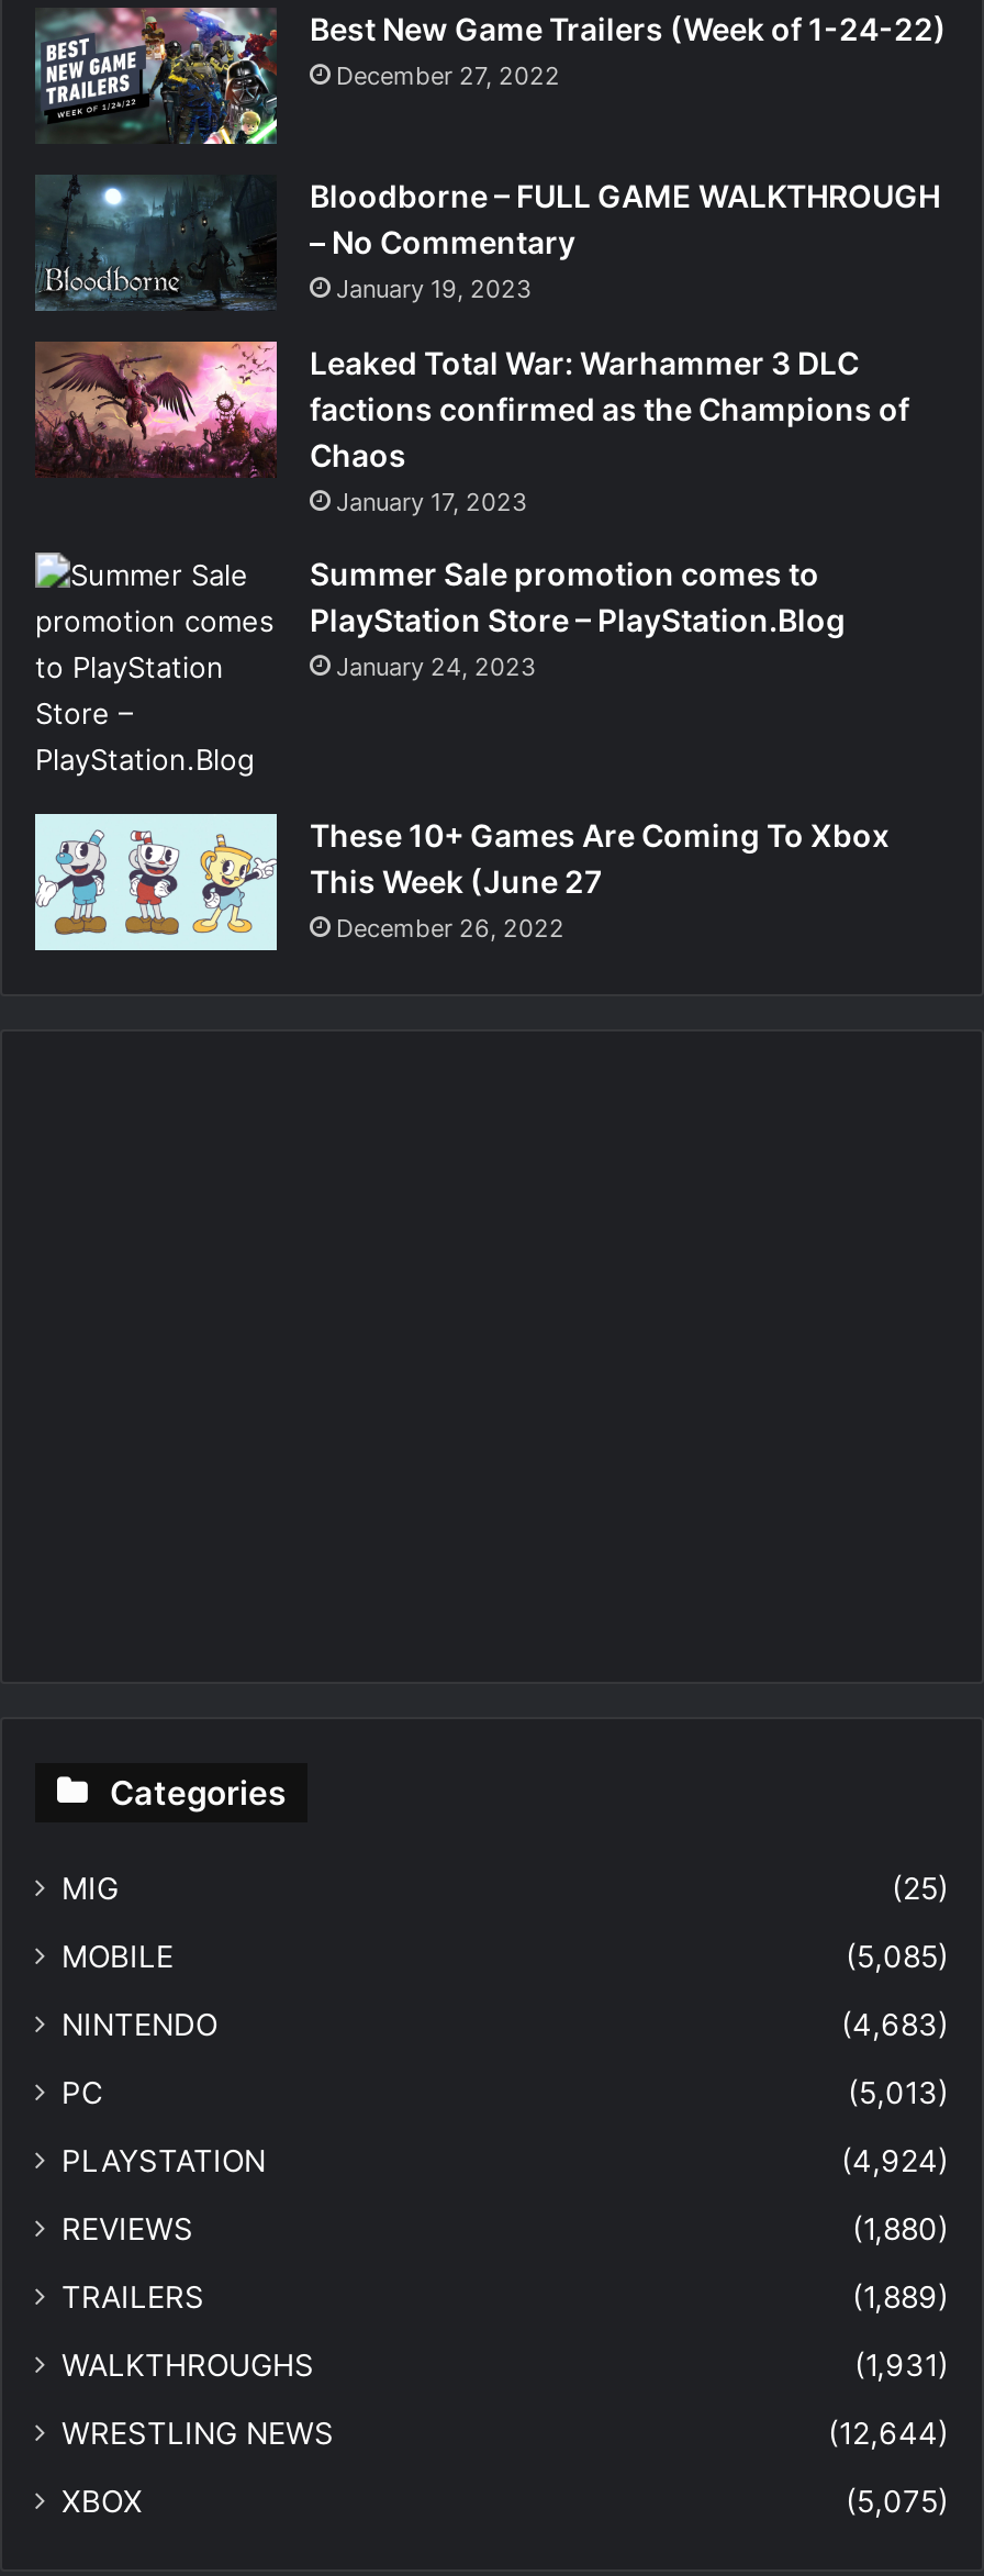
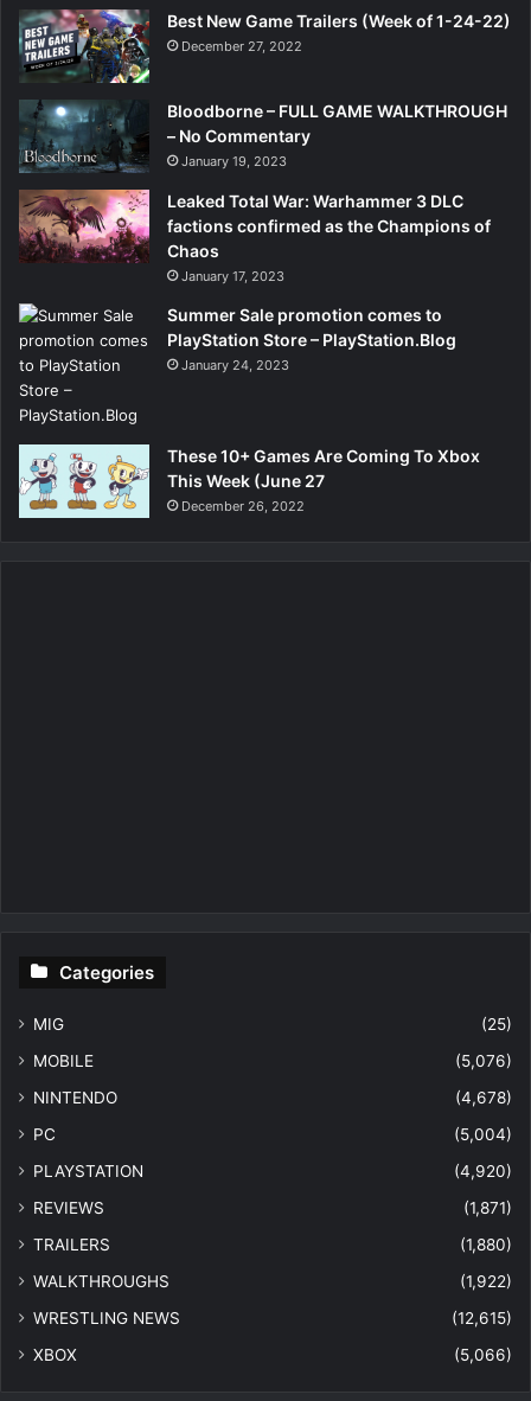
- (5,085)
+ (5,076)

- (4,683)
+ (4,678)

- (5,013)
+ (5,004)

- (4,924)
+ (4,920)

- (1,880)
+ (1,871)

- (1,889)
+ (1,880)

- (1,931)
+ (1,922)

- (12,644)
+ (12,615)

- (5,075)
+ (5,066)
